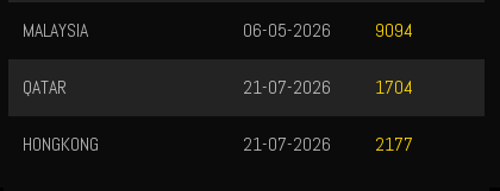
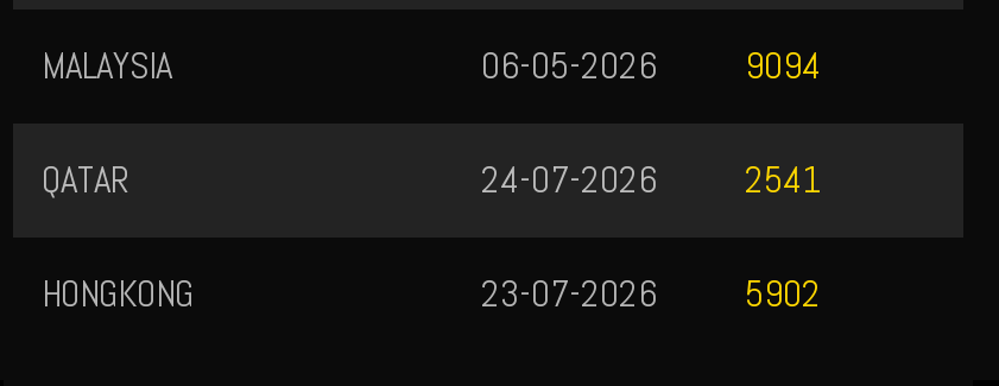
- 21-07-2026
+ 24-07-2026

- 1704
+ 2541

- 21-07-2026
+ 23-07-2026

- 2177
+ 5902
